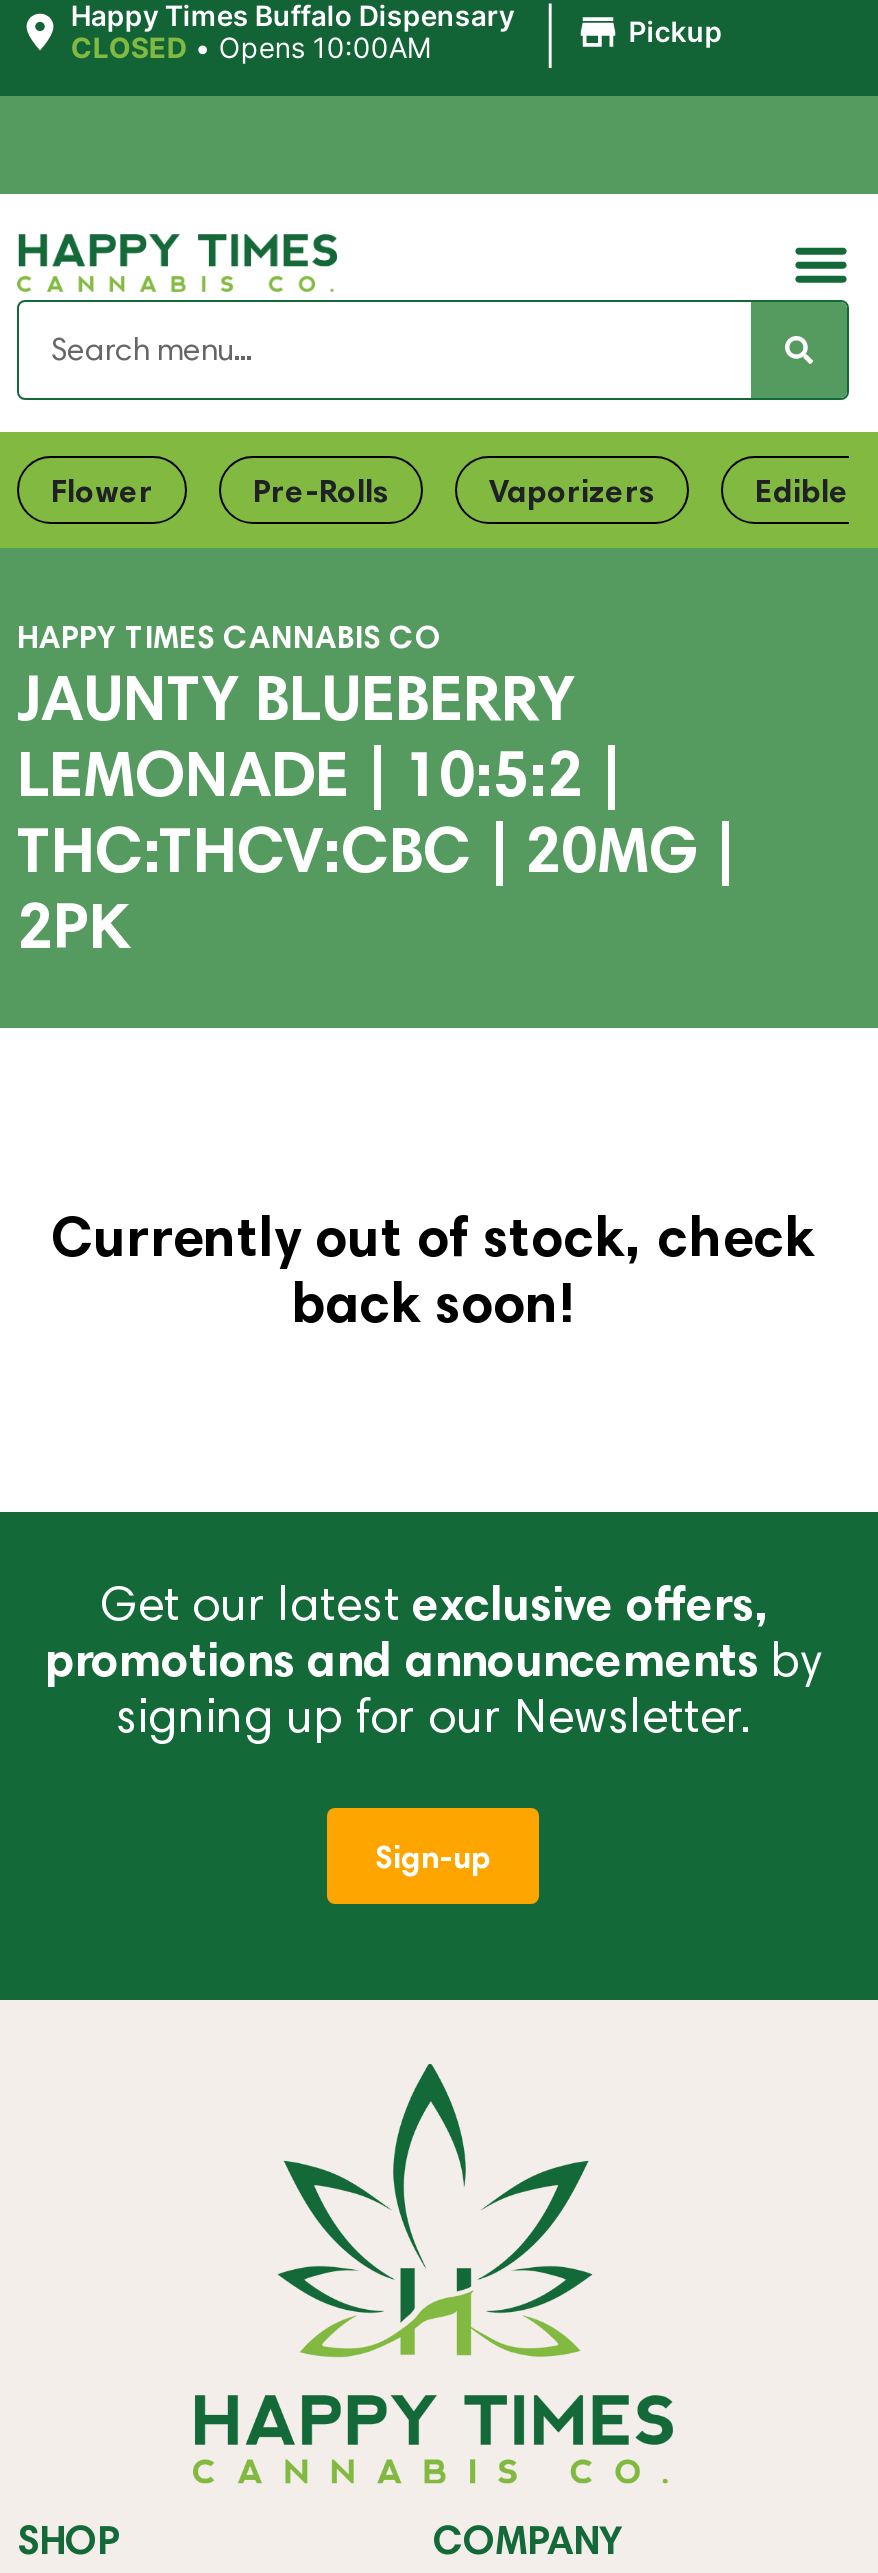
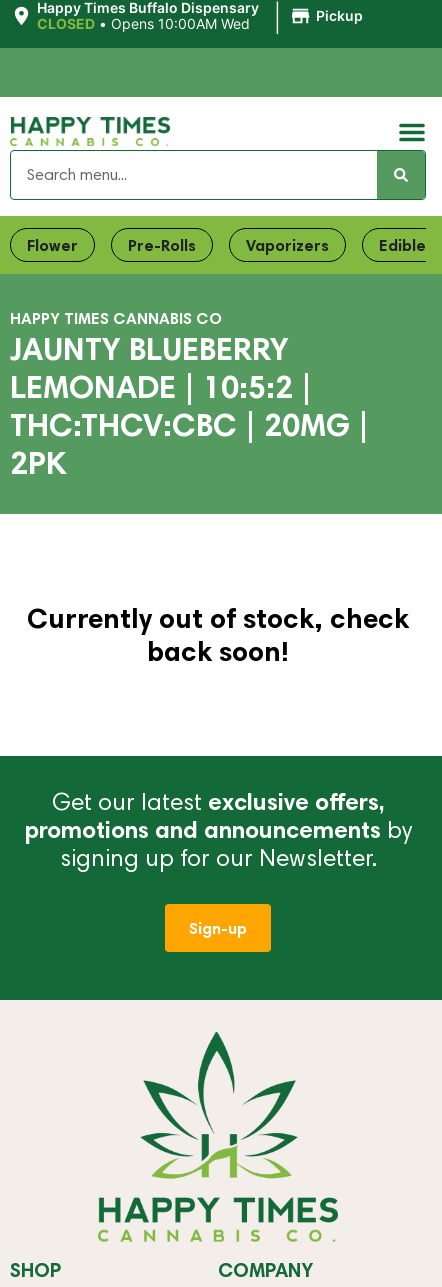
- CLOSED • Opens 10:00AM
+ CLOSED • Opens 10:00AM Wed
